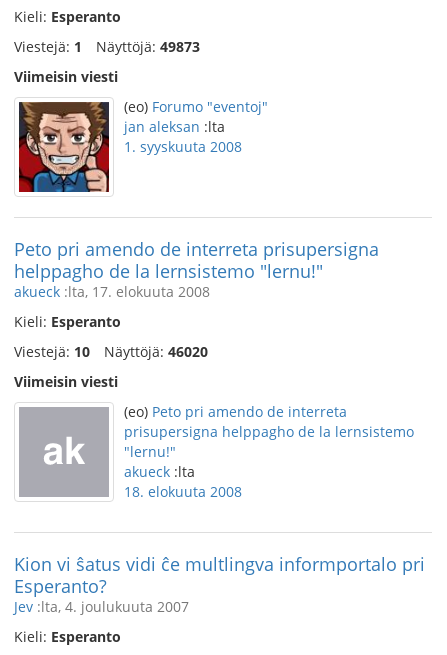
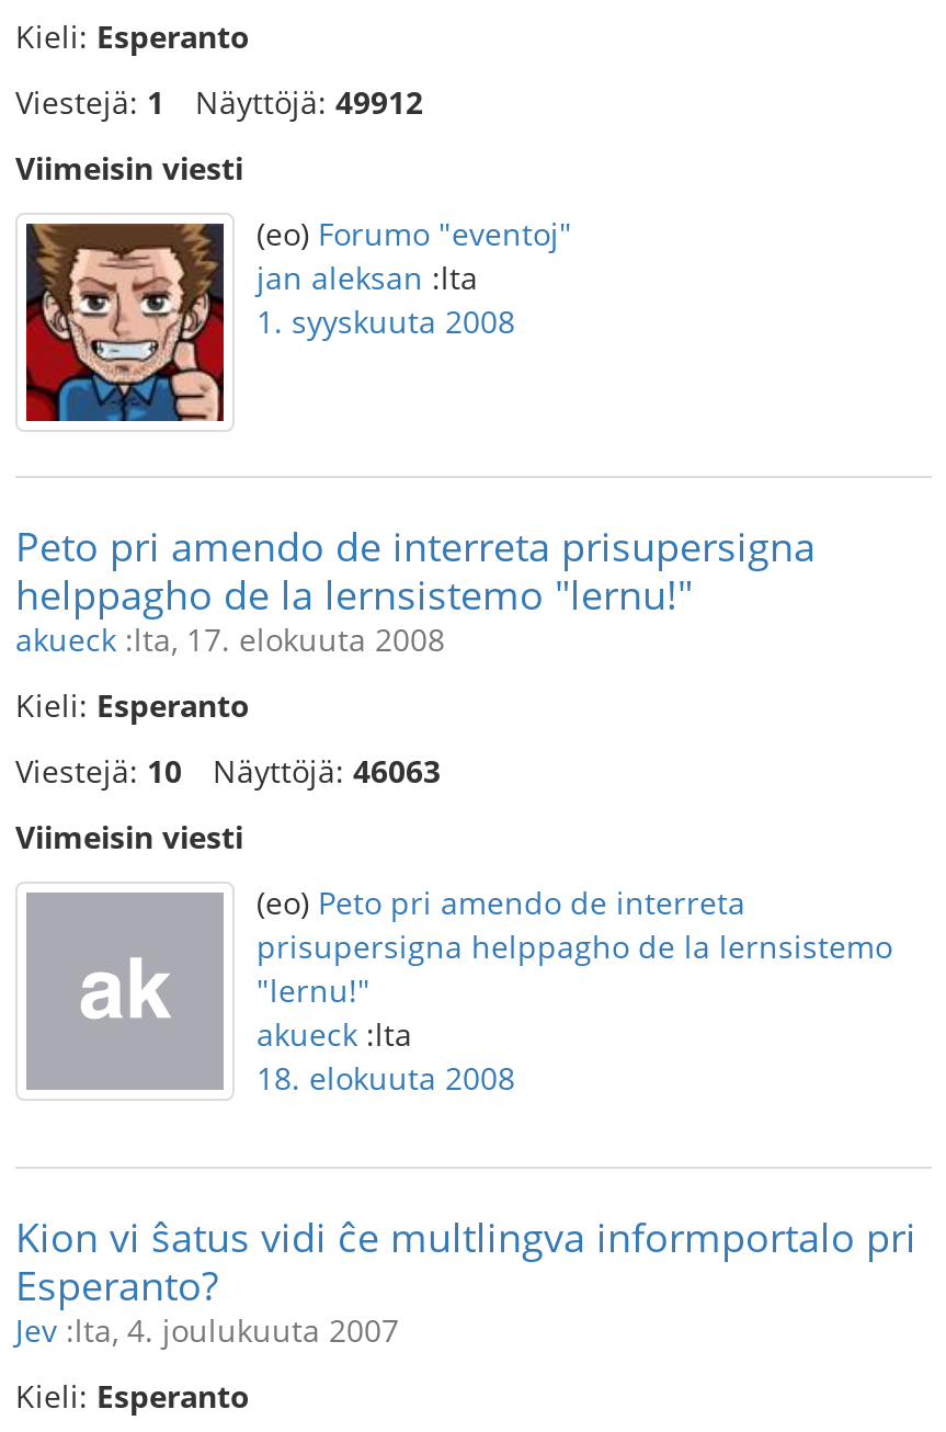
- Viestejä: 1 Näyttöjä: 49873
+ Viestejä: 1 Näyttöjä: 49912

- Viestejä: 10 Näyttöjä: 46020
+ Viestejä: 10 Näyttöjä: 46063
